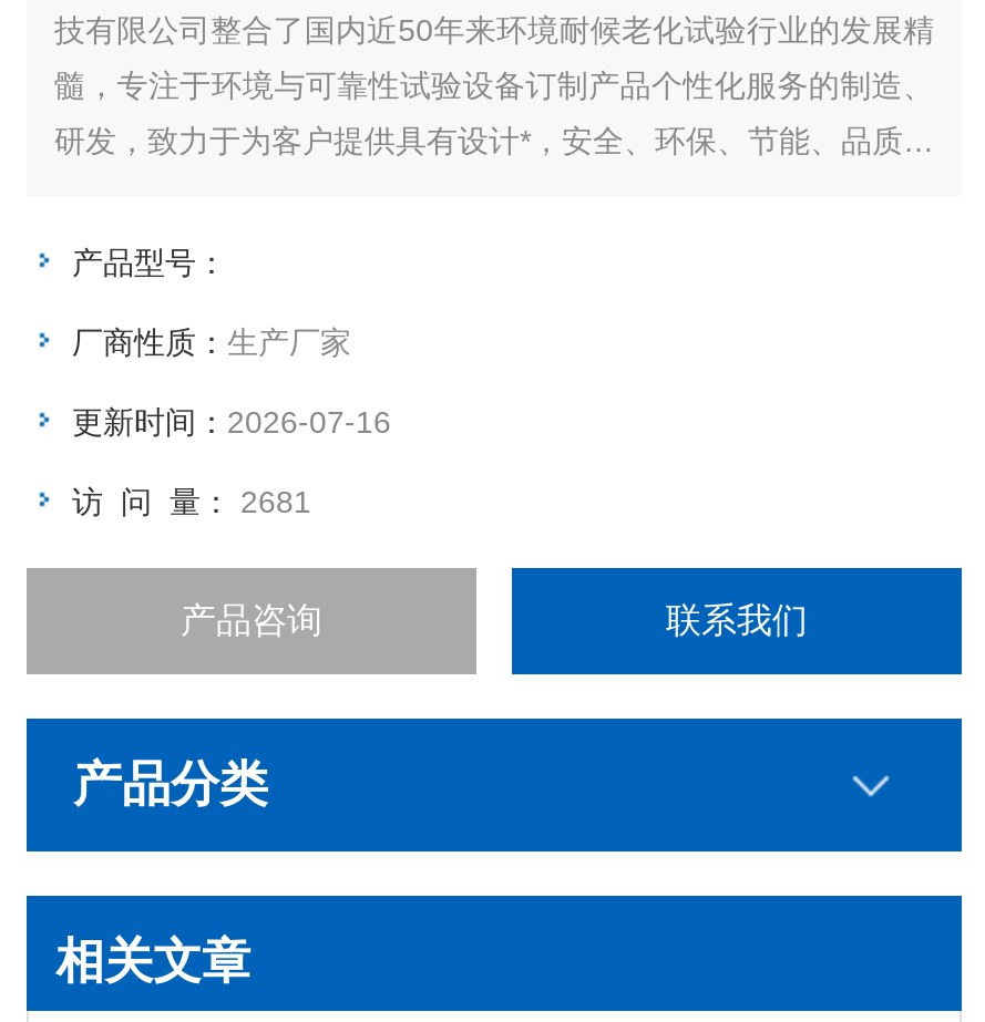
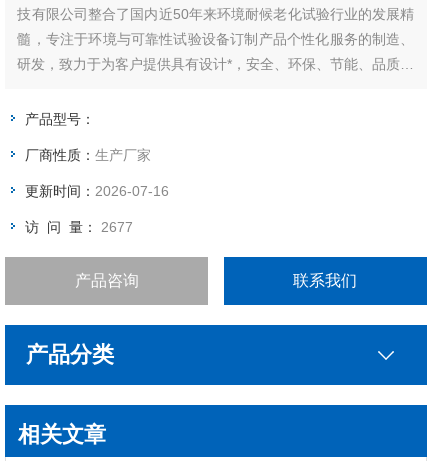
- 访 问 量：2681
+ 访 问 量：2677
